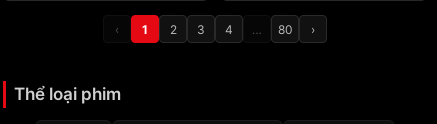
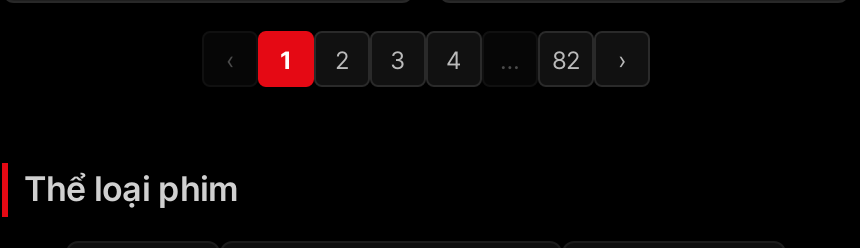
- 80
+ 82
